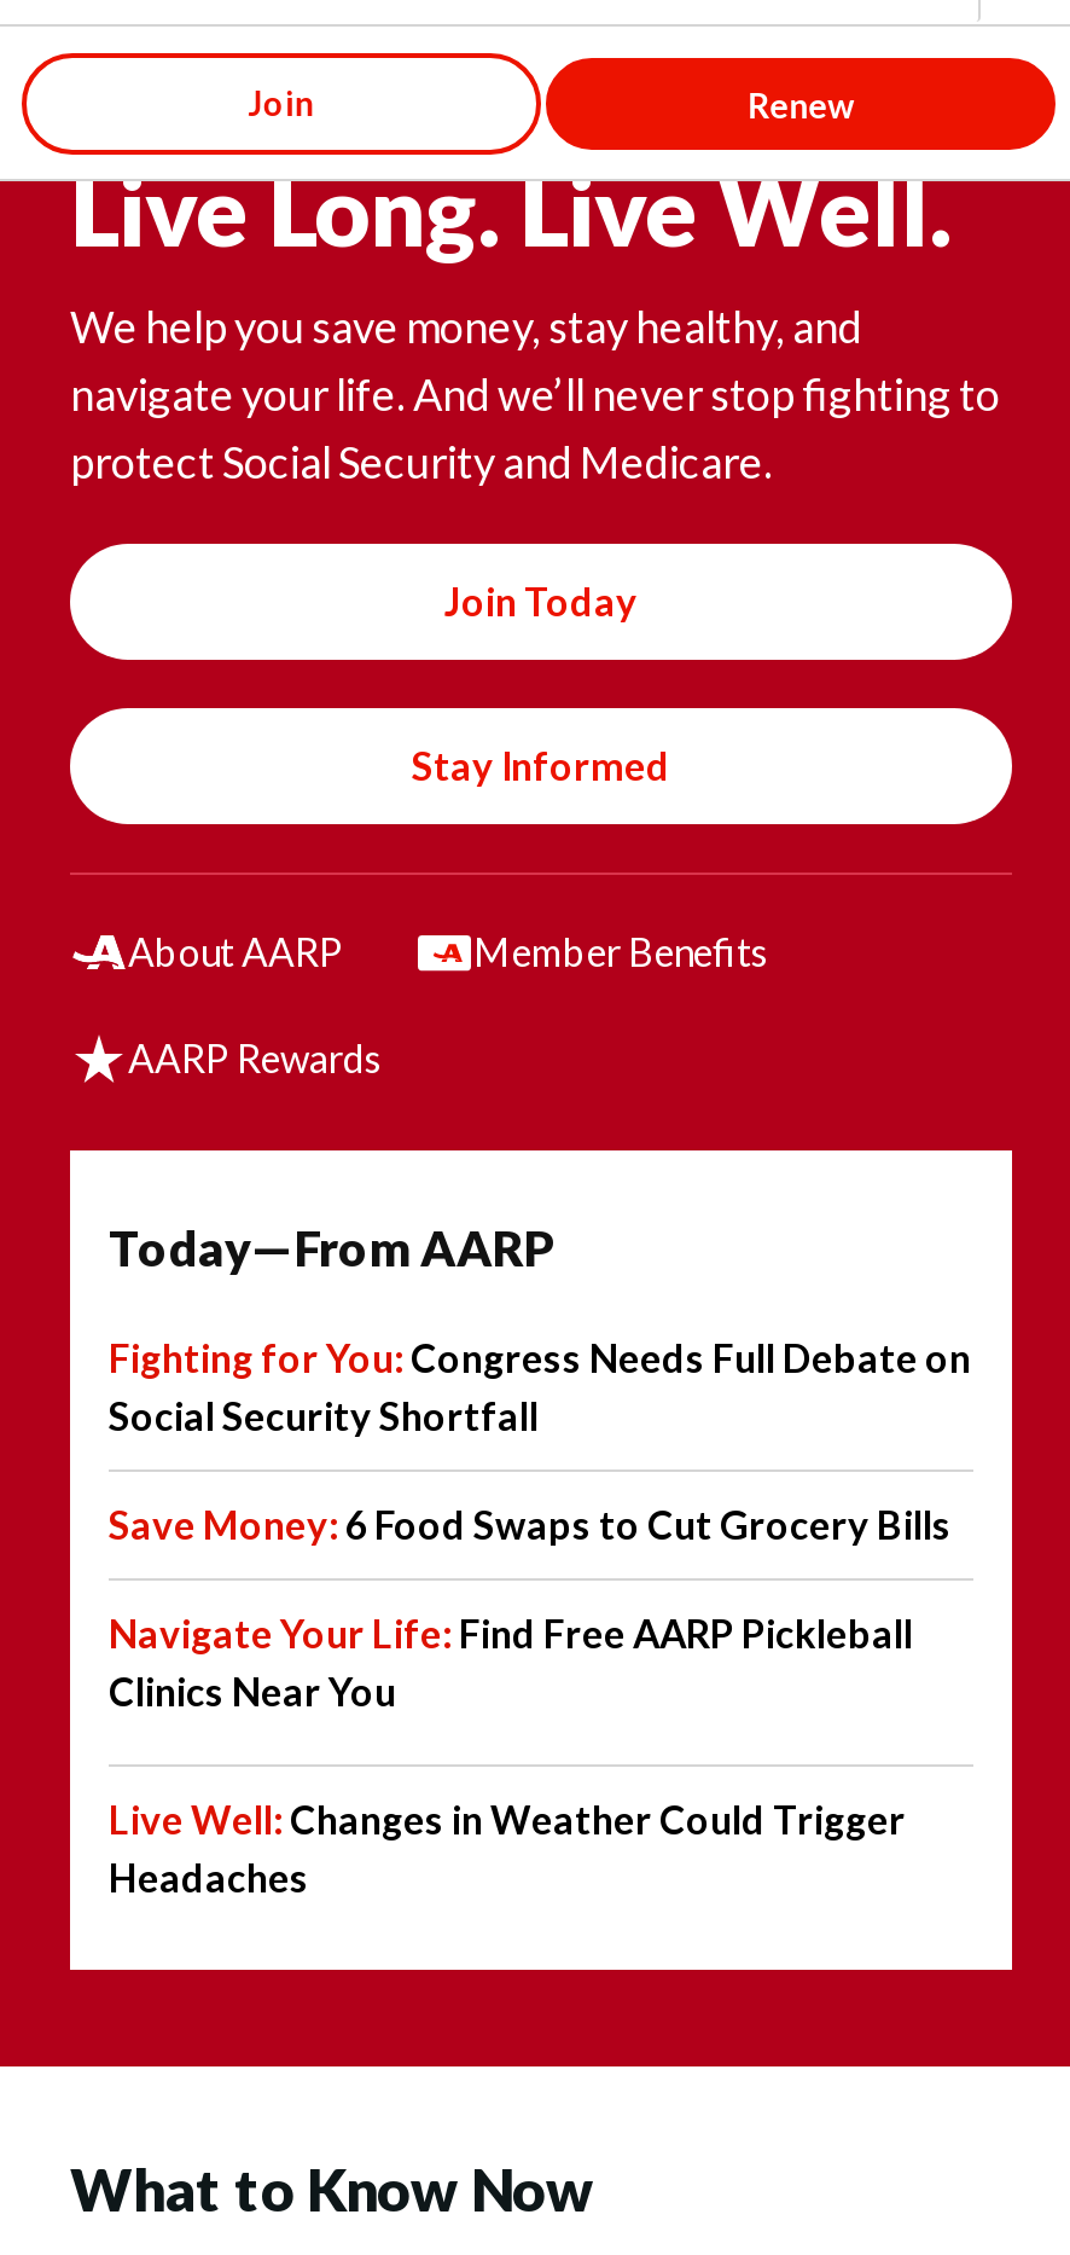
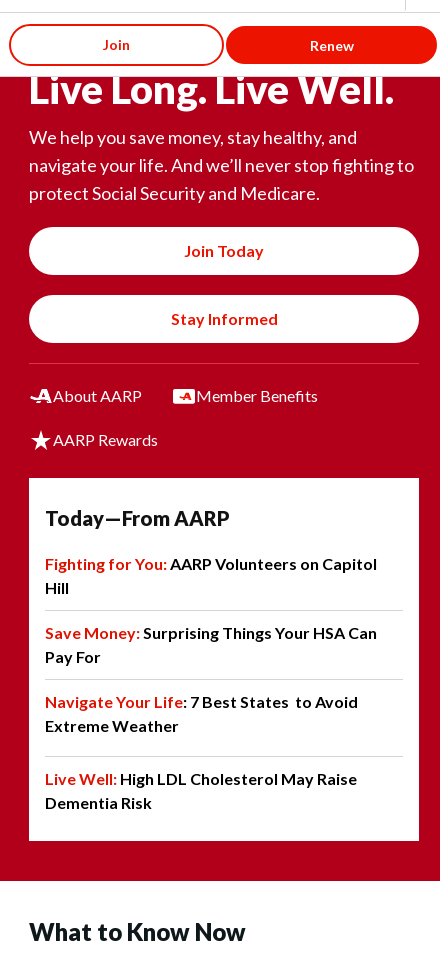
- Fighting for You: Congress Needs Full Debate on
- Social Security Shortfall
+ Fighting for You: AARP Volunteers on Capitol
+ Hill

- Save Money: 6 Food Swaps to Cut Grocery Bills
+ Save Money: Surprising Things Your HSA Can
+ Pay For

- Navigate Your Life: Find Free AARP Pickleball
- Clinics Near You
+ Navigate Your Life: 7 Best States to Avoid
+ Extreme Weather

- Live Well: Changes in Weather Could Trigger
- Headaches
+ Live Well: High LDL Cholesterol May Raise
+ Dementia Risk
